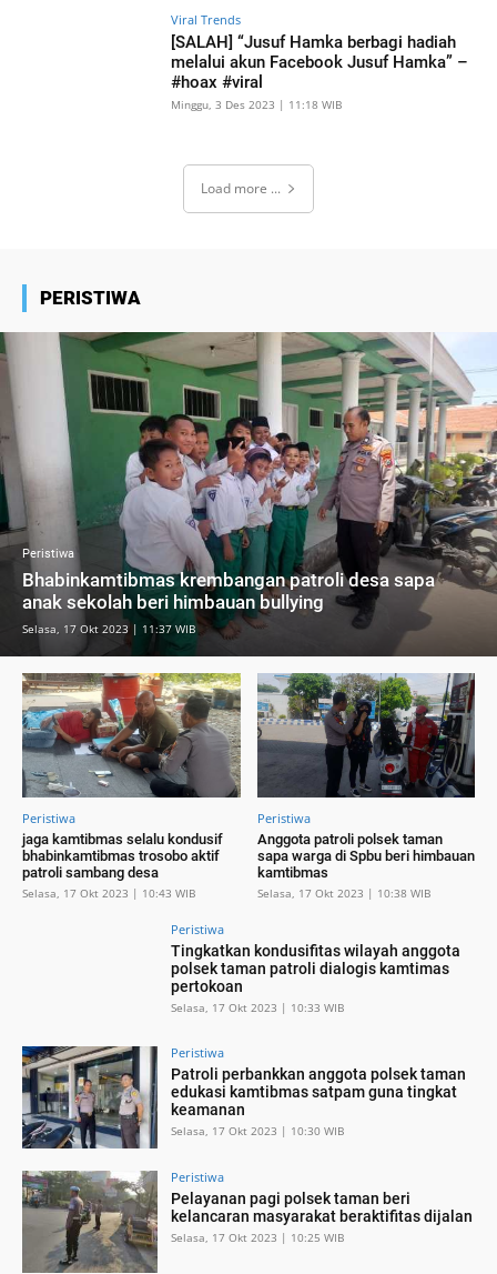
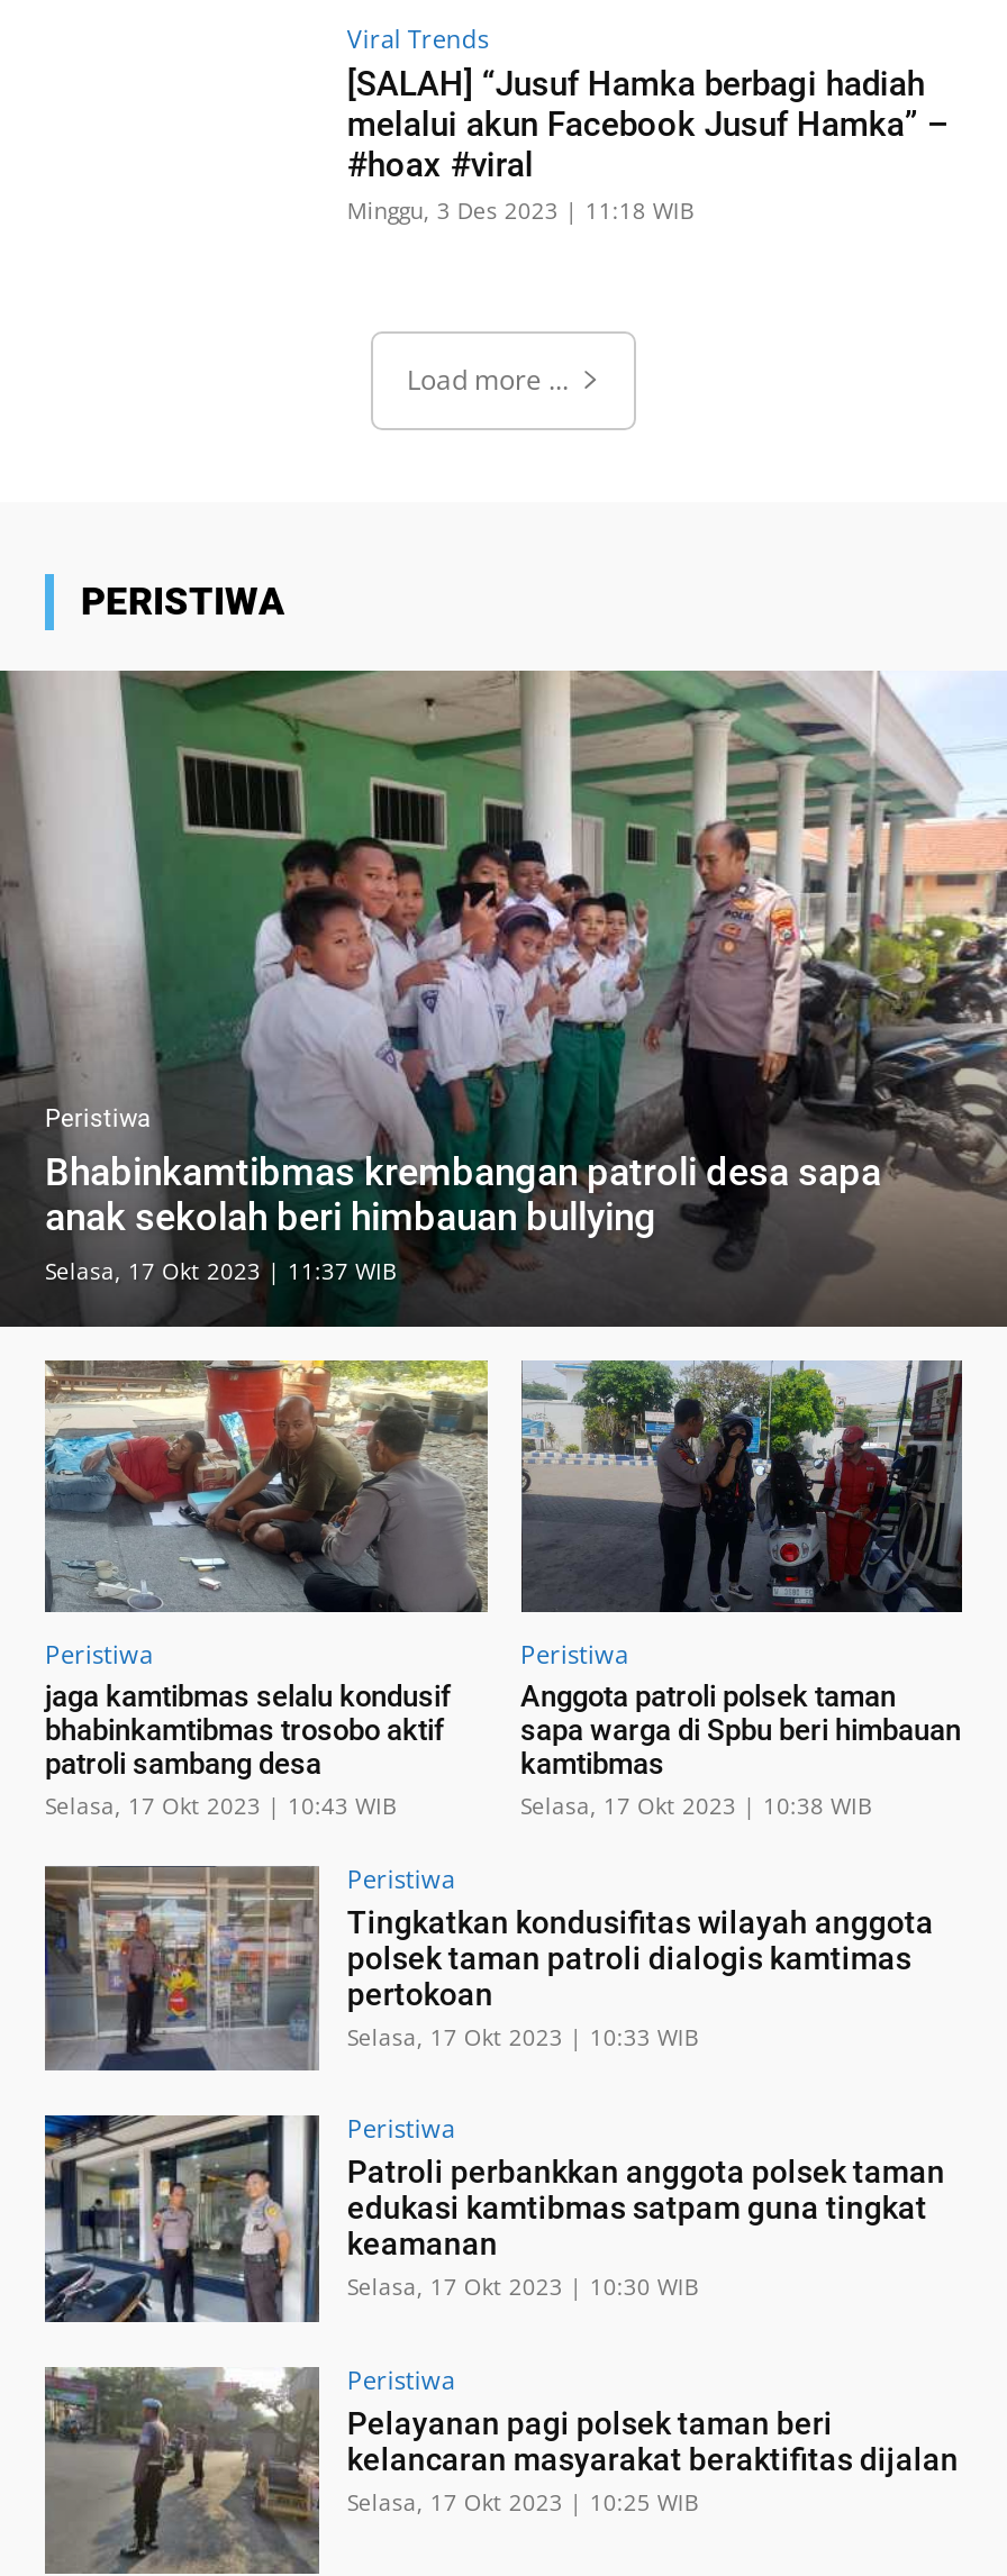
+ [image]
